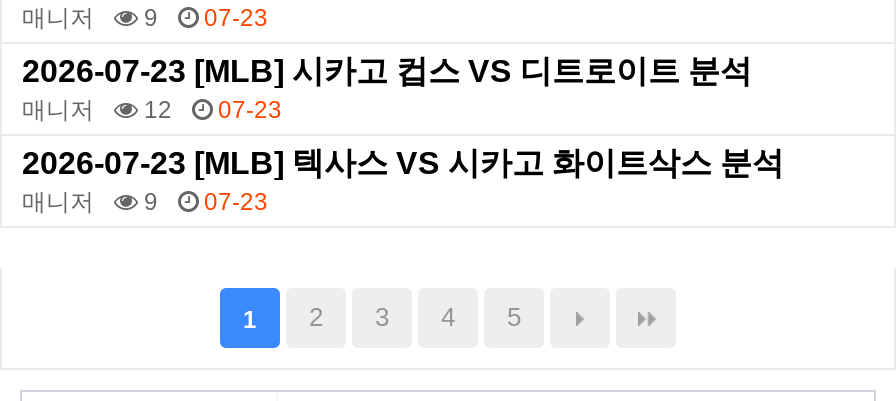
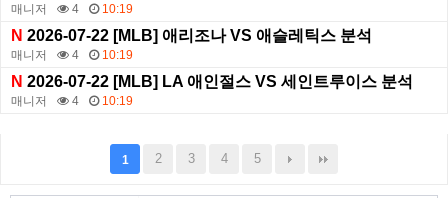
- 9
+ 4

- 07-23
+ 10:19

- 2026-07-23 [MLB] 시카고 컵스 VS 디트로이트 분석
+ N 2026-07-22 [MLB] 애리조나 VS 애슬레틱스 분석

- 12
- 07-23
+ 4
+ 10:19

- 2026-07-23 [MLB] 텍사스 VS 시카고 화이트삭스 분석
+ N 2026-07-22 [MLB] LA 애인절스 VS 세인트루이스 분석

- 9
+ 4

- 07-23
+ 10:19
